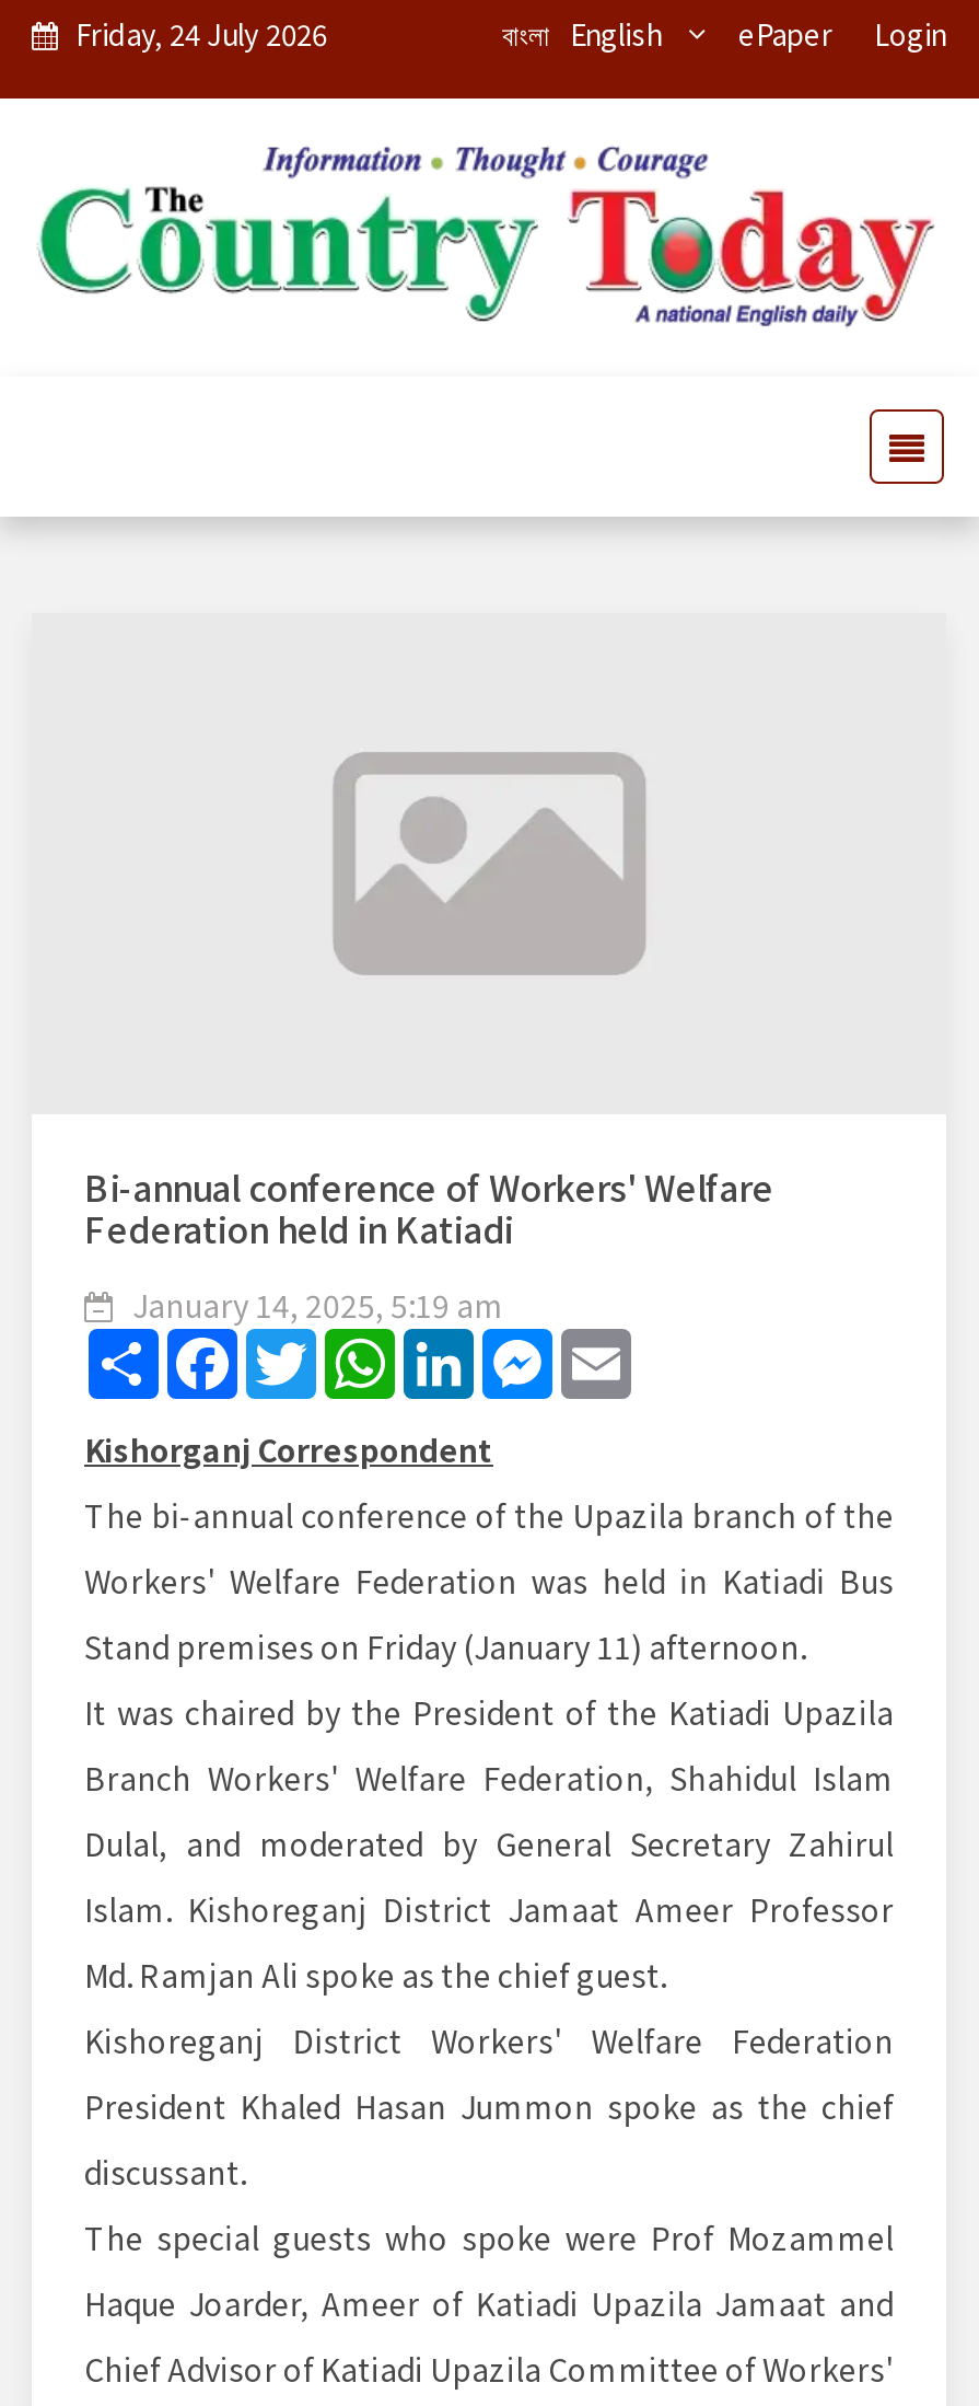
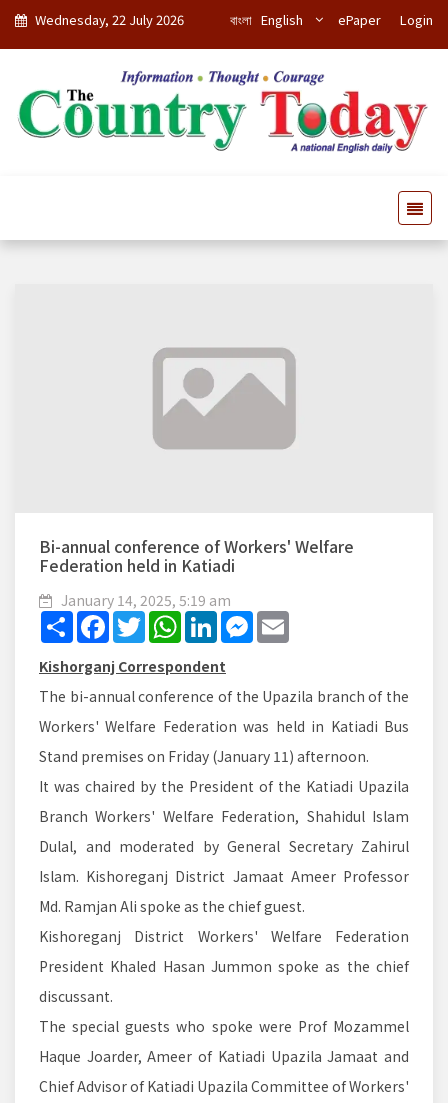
- Friday, 24 July 2026
+ Wednesday, 22 July 2026
